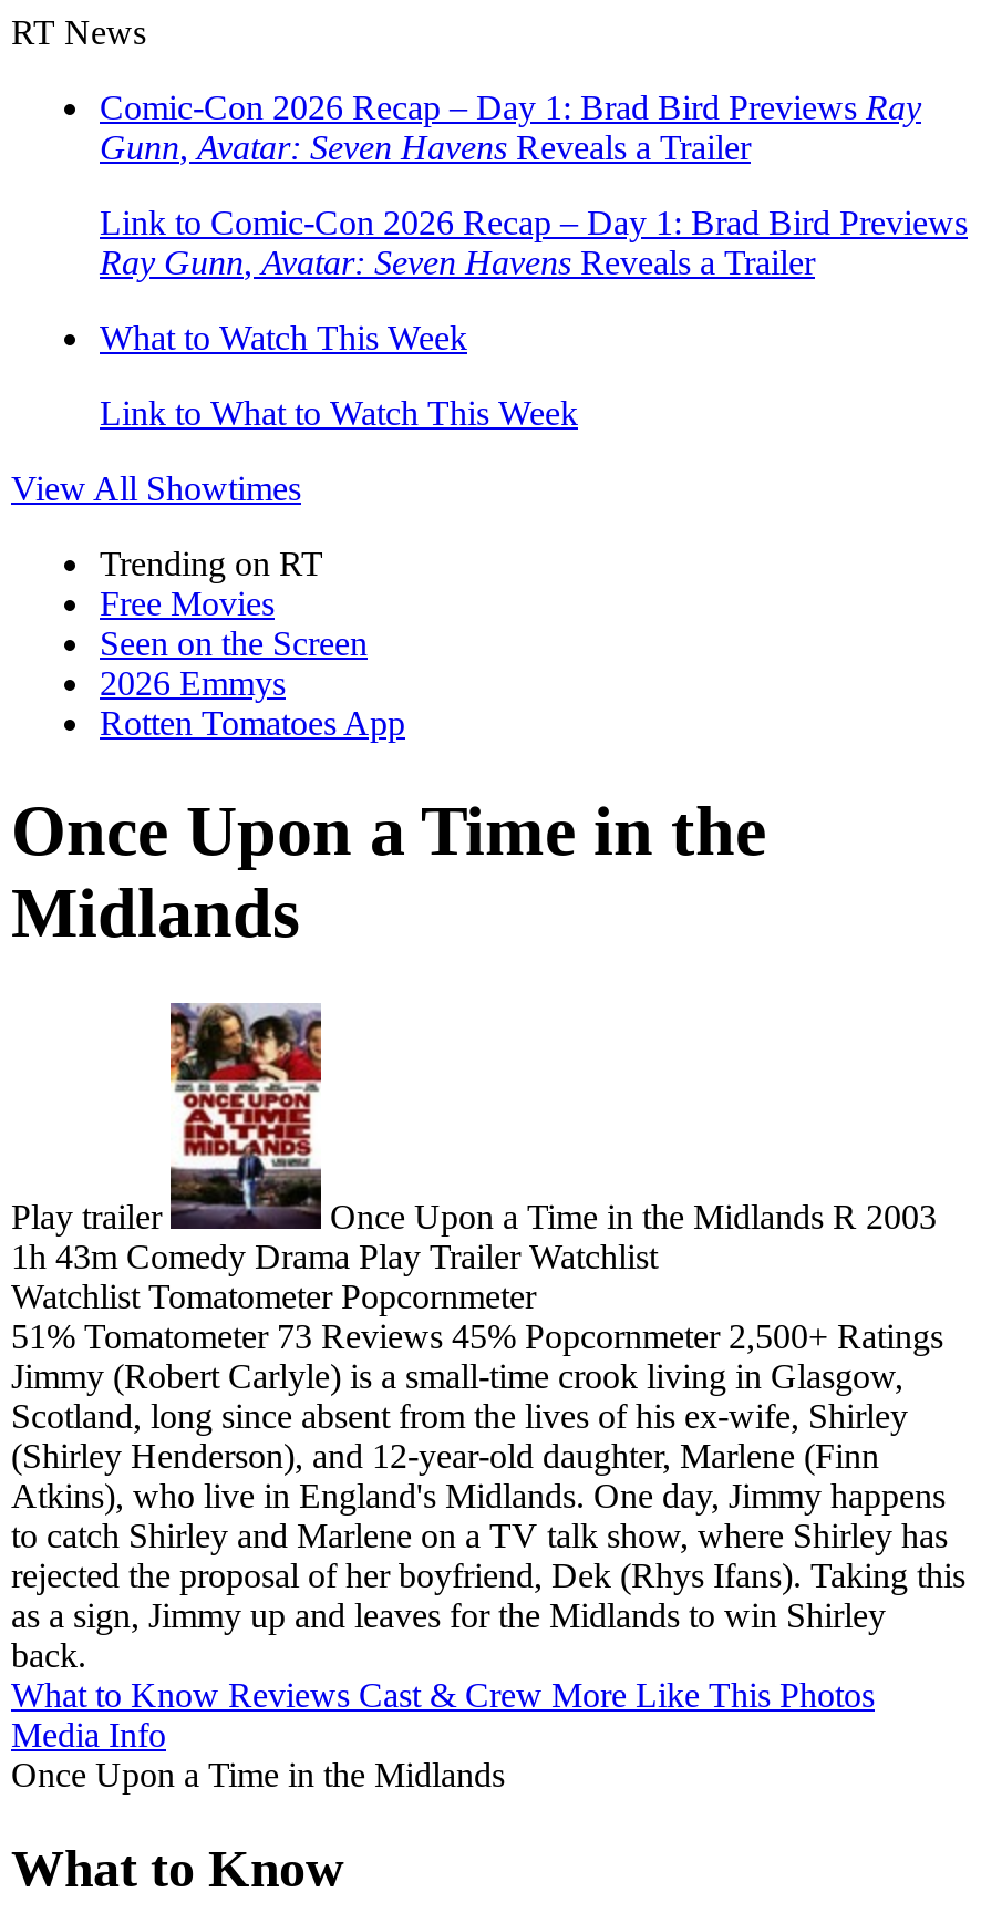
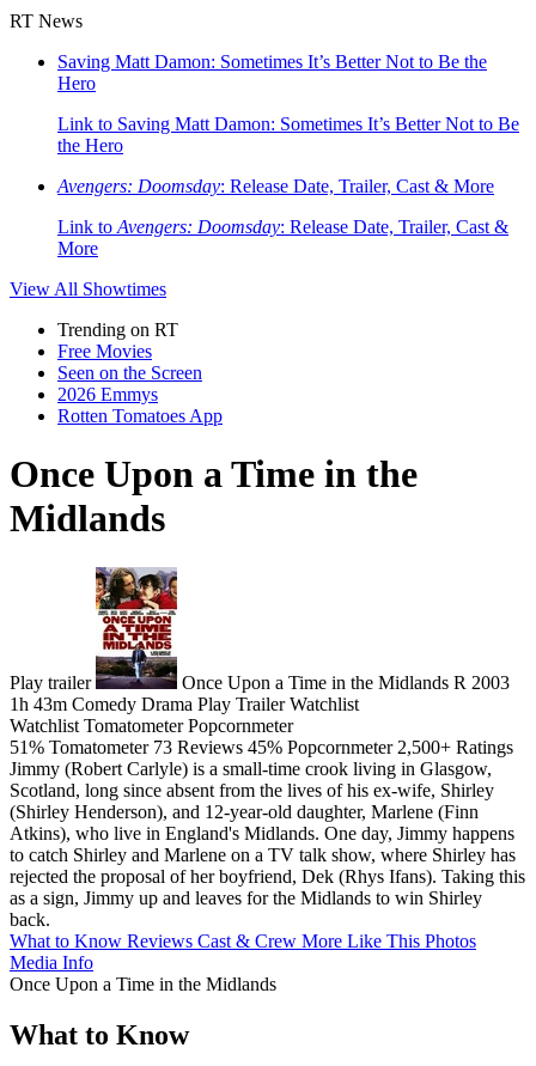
- Comic-Con 2026 Recap – Day 1: Brad Bird Previews Ray
- Gunn, Avatar: Seven Havens Reveals a Trailer
+ Saving Matt Damon: Sometimes It’s Better Not to Be the
+ Hero

- Link to Comic-Con 2026 Recap – Day 1: Brad Bird Previews
- Ray Gunn, Avatar: Seven Havens Reveals a Trailer
+ Link to Saving Matt Damon: Sometimes It’s Better Not to Be
+ the Hero

- What to Watch This Week
+ Avengers: Doomsday: Release Date, Trailer, Cast & More

- Link to What to Watch This Week
+ Link to Avengers: Doomsday: Release Date, Trailer, Cast &
+ More
